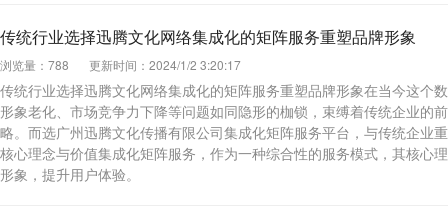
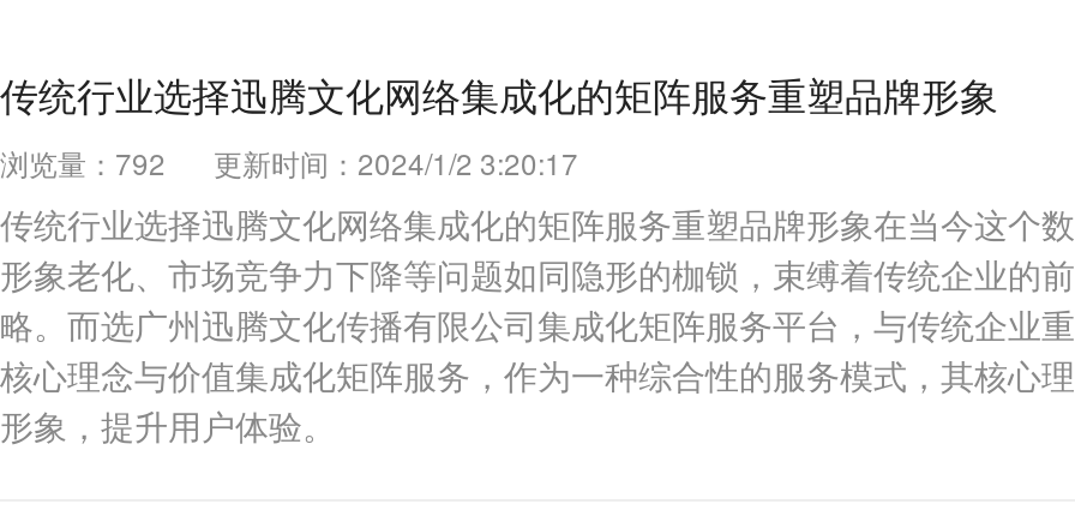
- 浏览量：788 更新时间：2024/1/2 3:20:17
+ 浏览量：792 更新时间：2024/1/2 3:20:17
